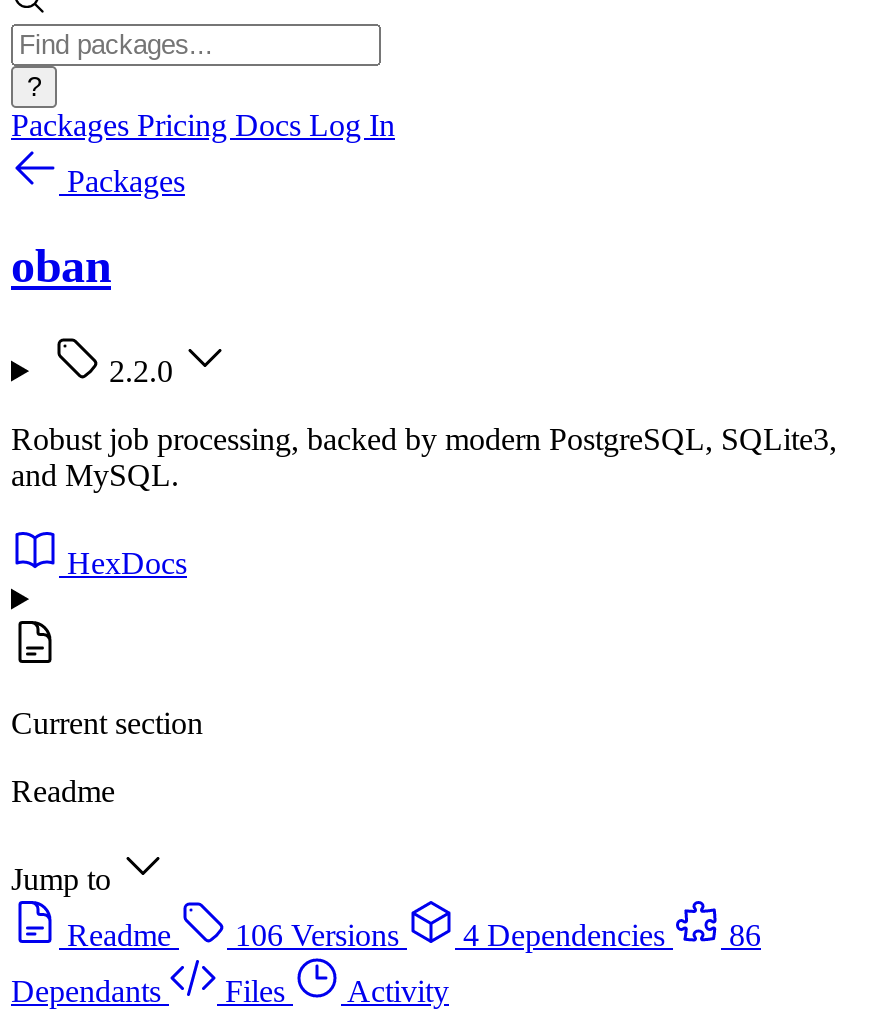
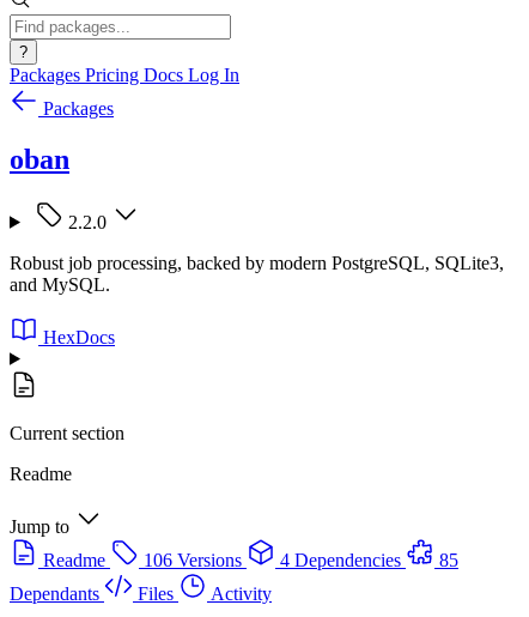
- Readme 106 Versions 4 Dependencies 86
+ Readme 106 Versions 4 Dependencies 85
